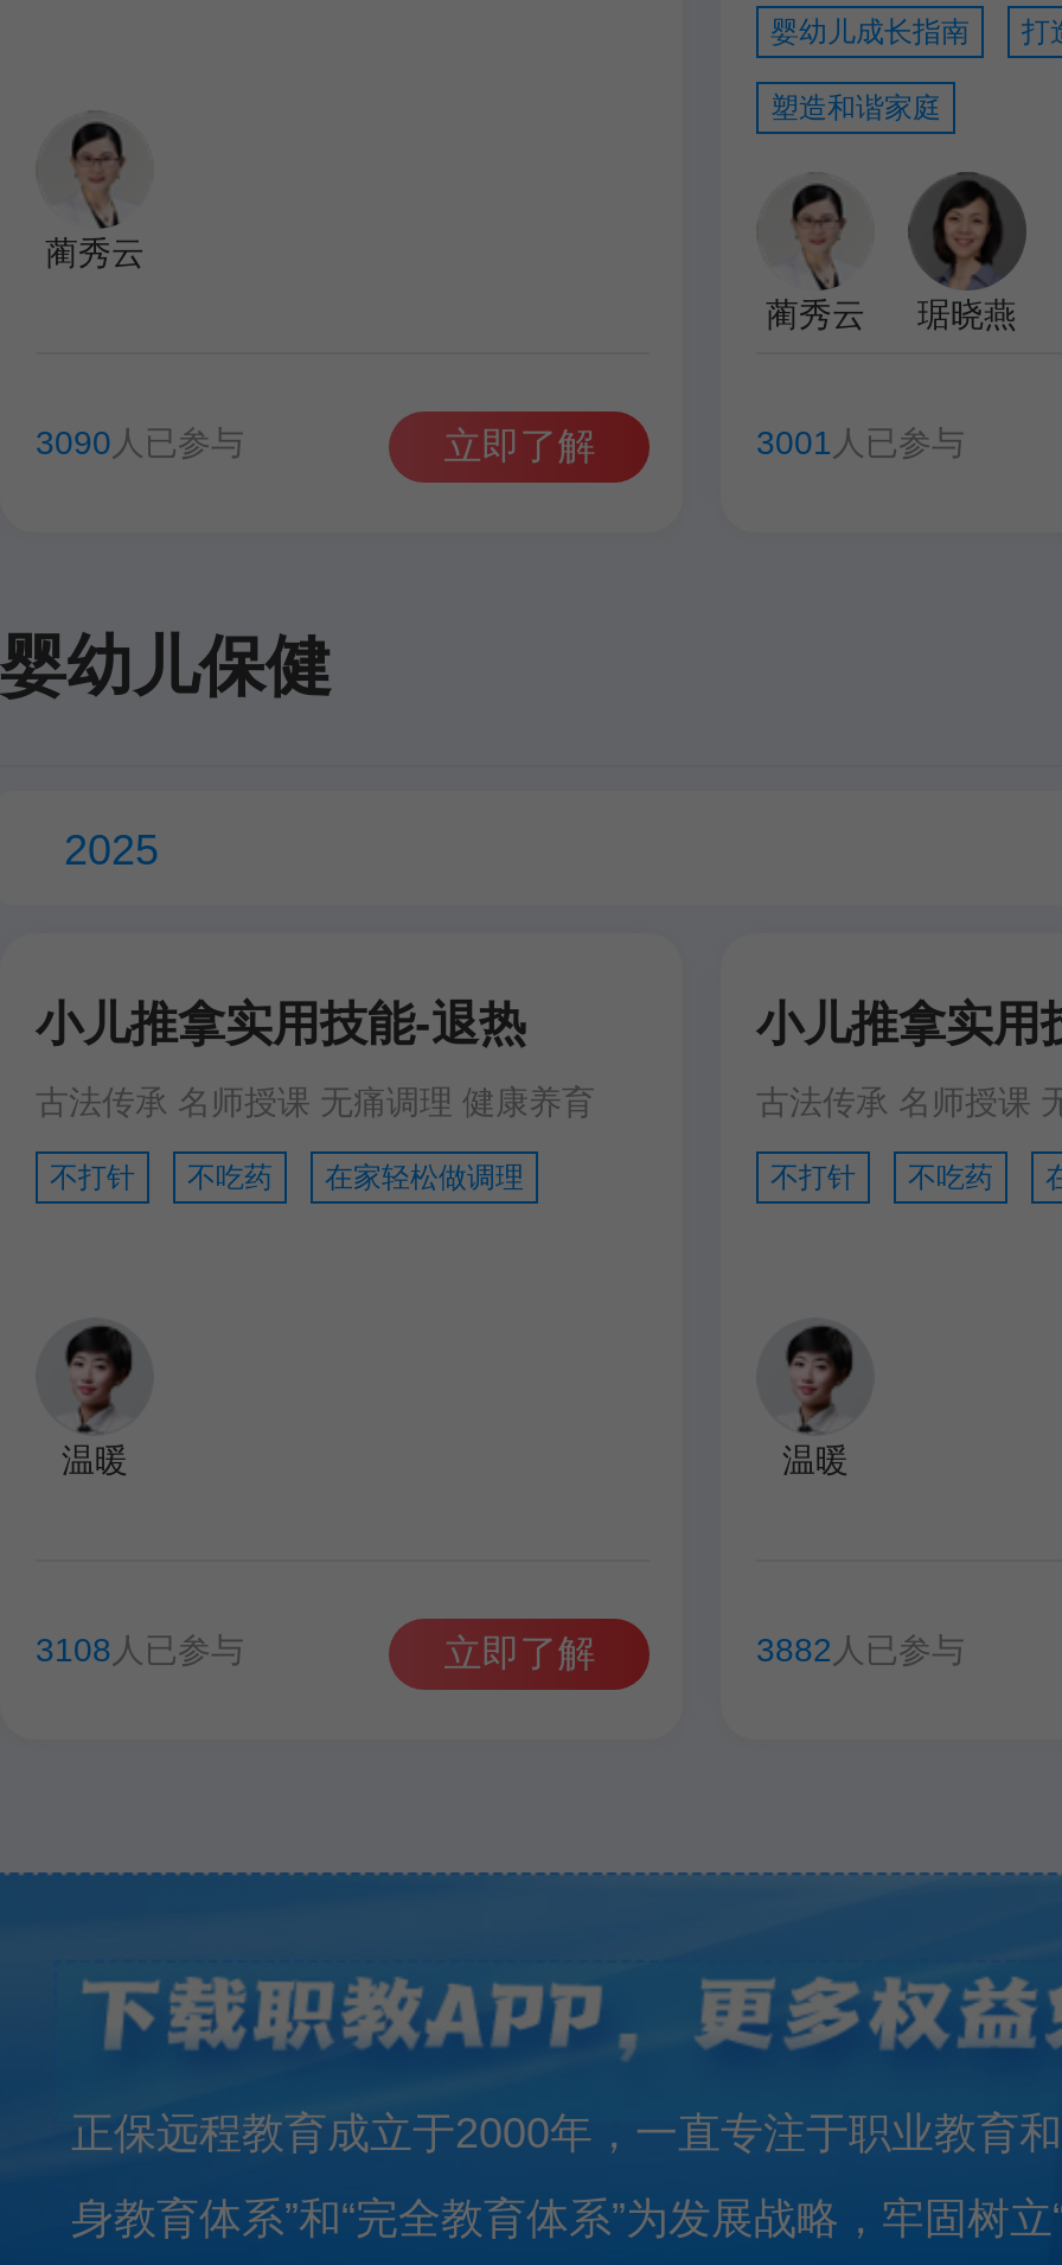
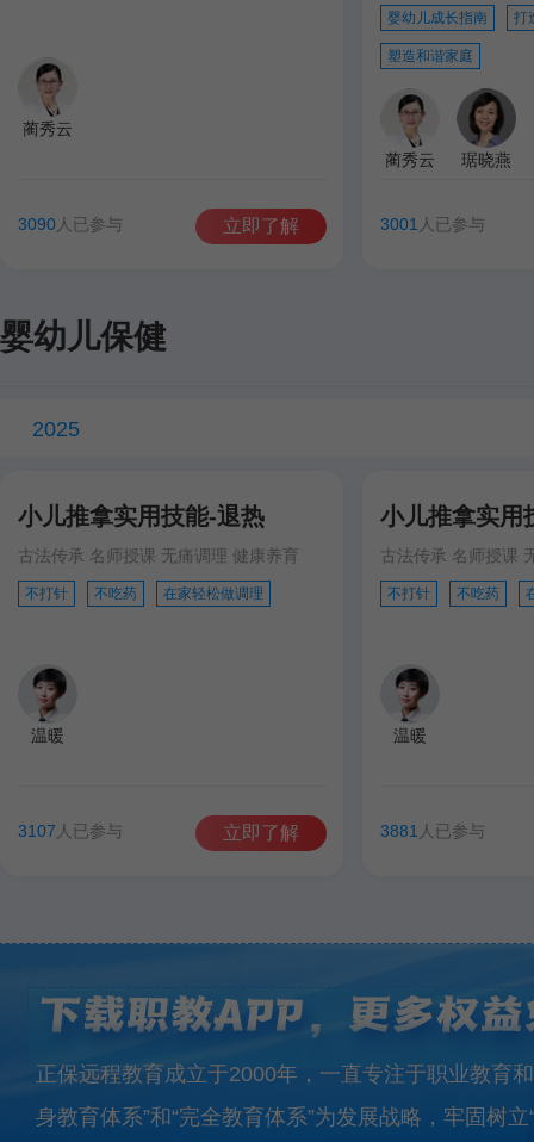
- 3108人已参与
+ 3107人已参与

- 3882人已参与
+ 3881人已参与
